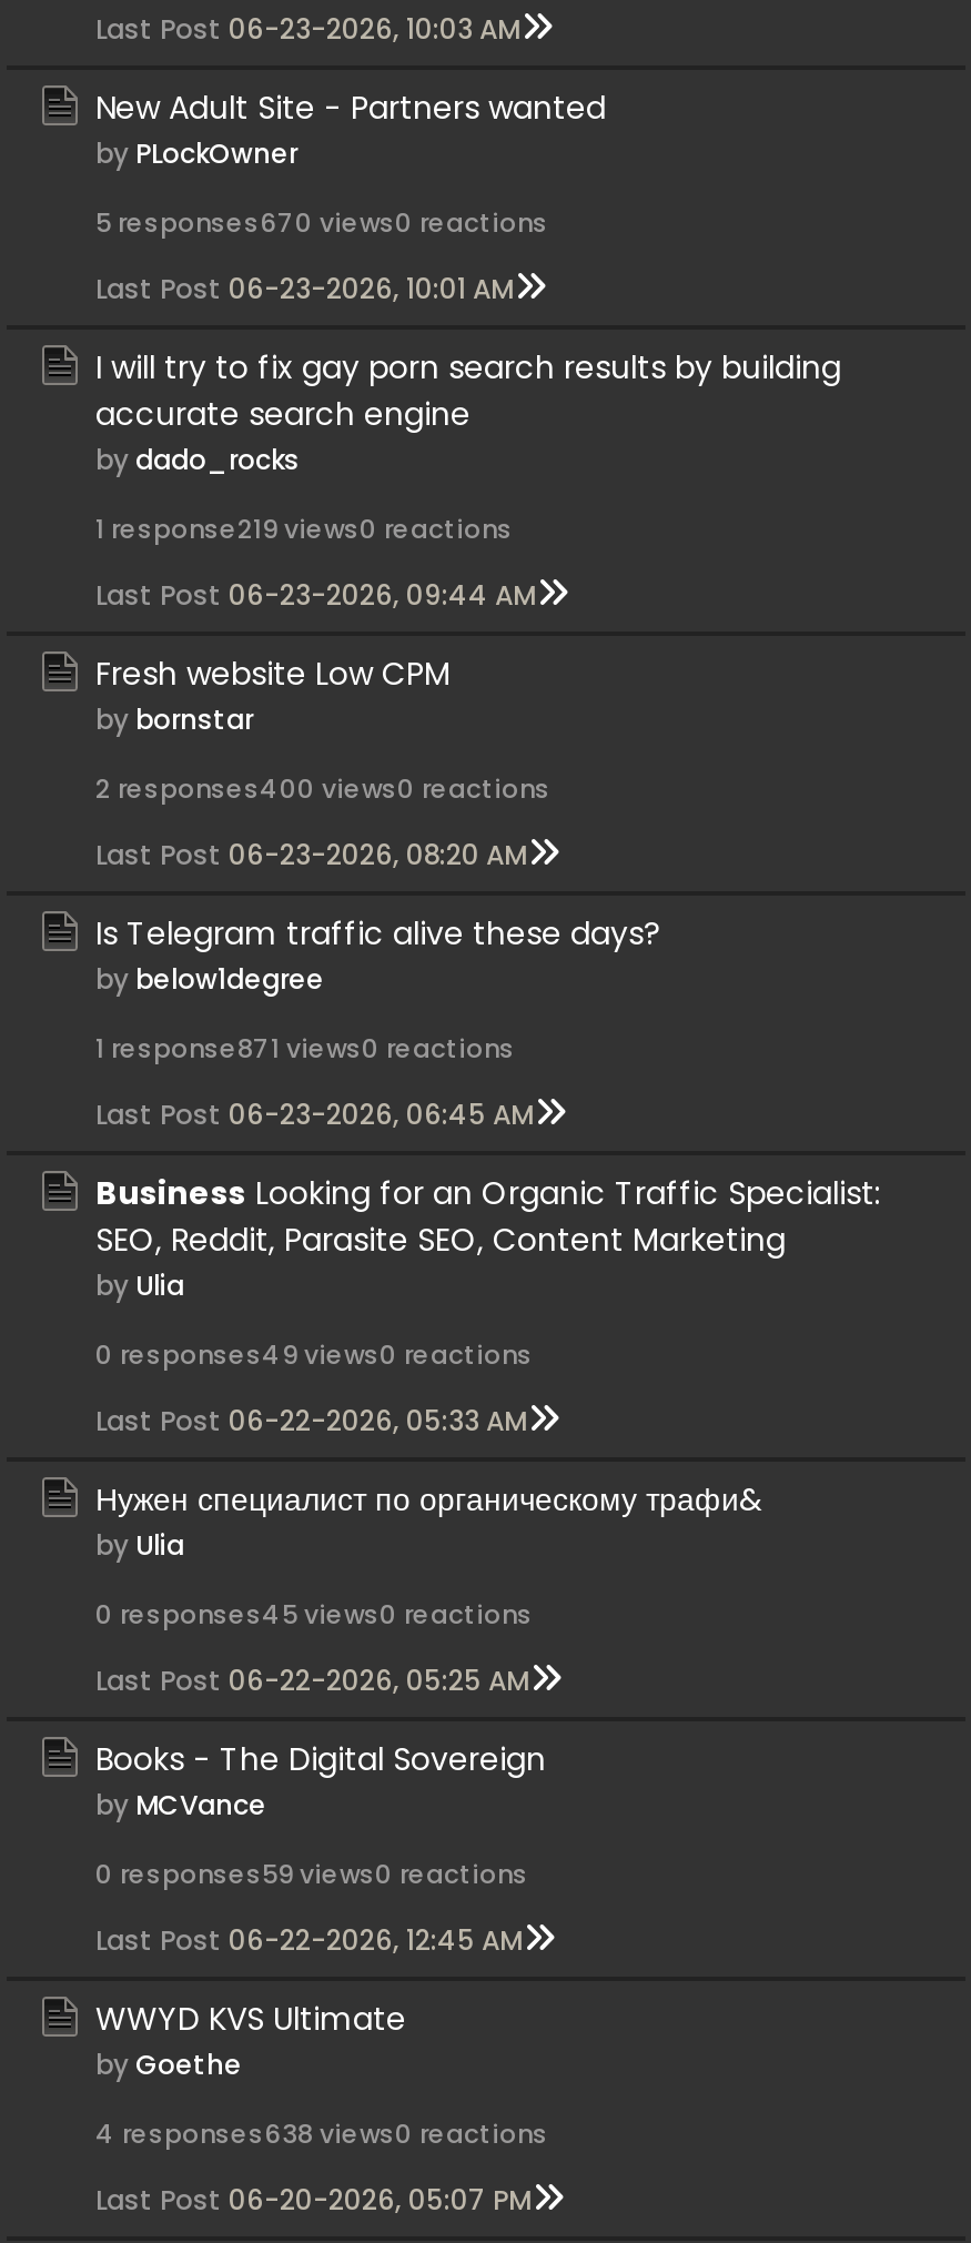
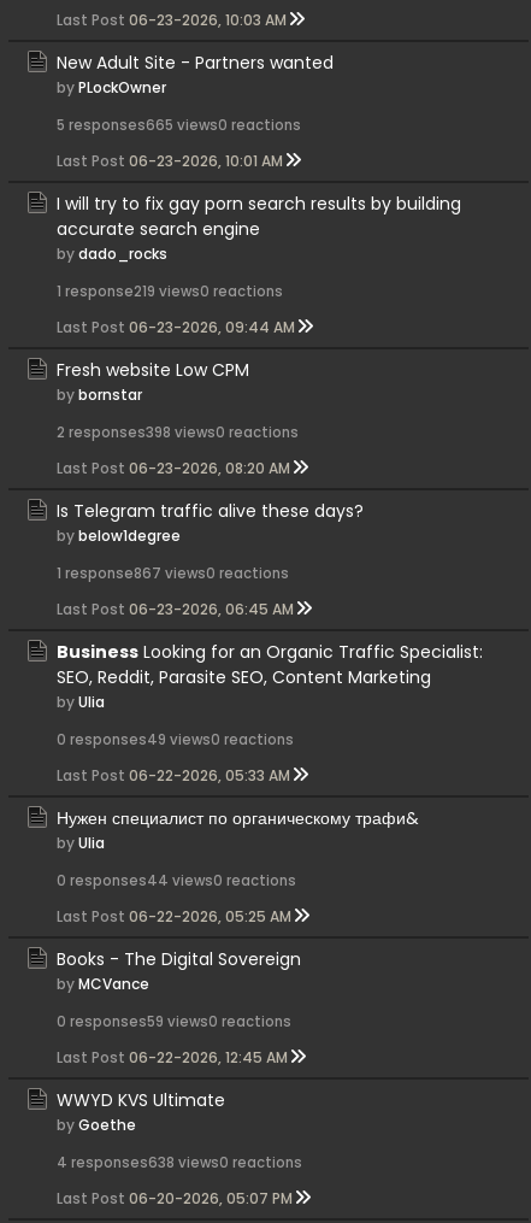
- 5 responses670 views0 reactions
+ 5 responses665 views0 reactions

- 2 responses400 views0 reactions
+ 2 responses398 views0 reactions

- 1 response871 views0 reactions
+ 1 response867 views0 reactions

- 0 responses45 views0 reactions
+ 0 responses44 views0 reactions
